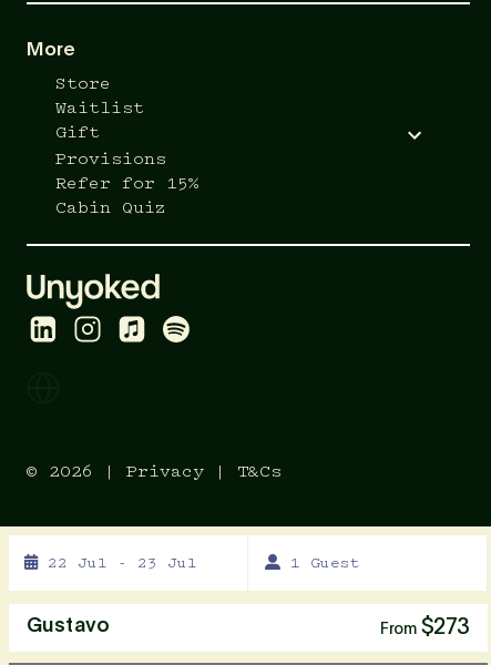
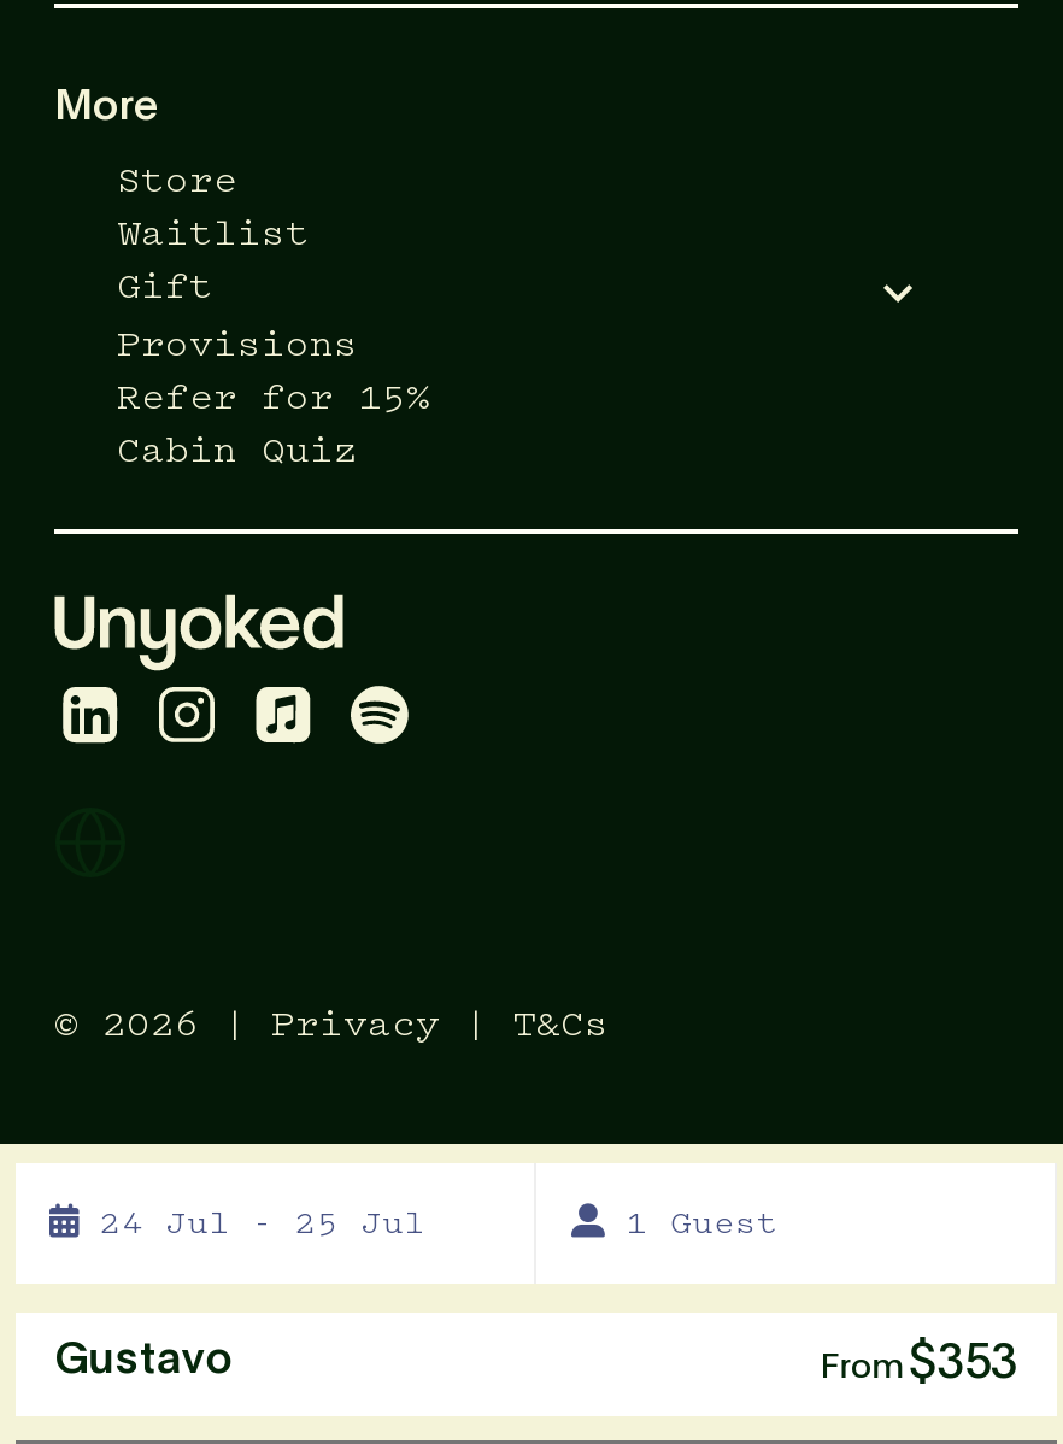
- 22 Jul - 23 Jul
+ 24 Jul - 25 Jul

- From $273
+ From $353
